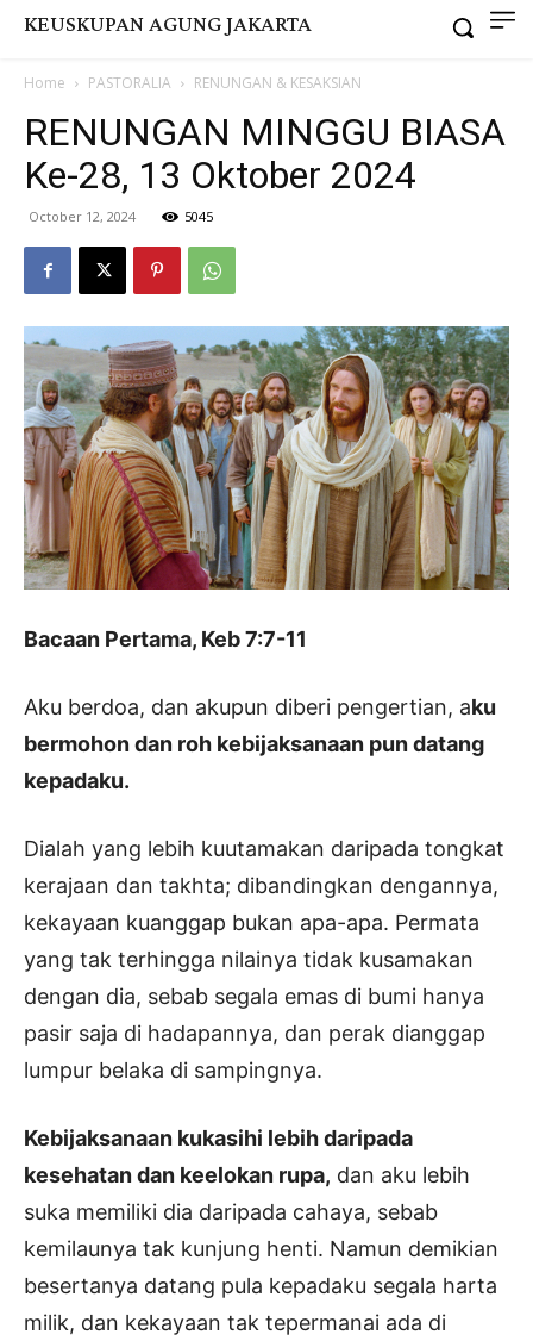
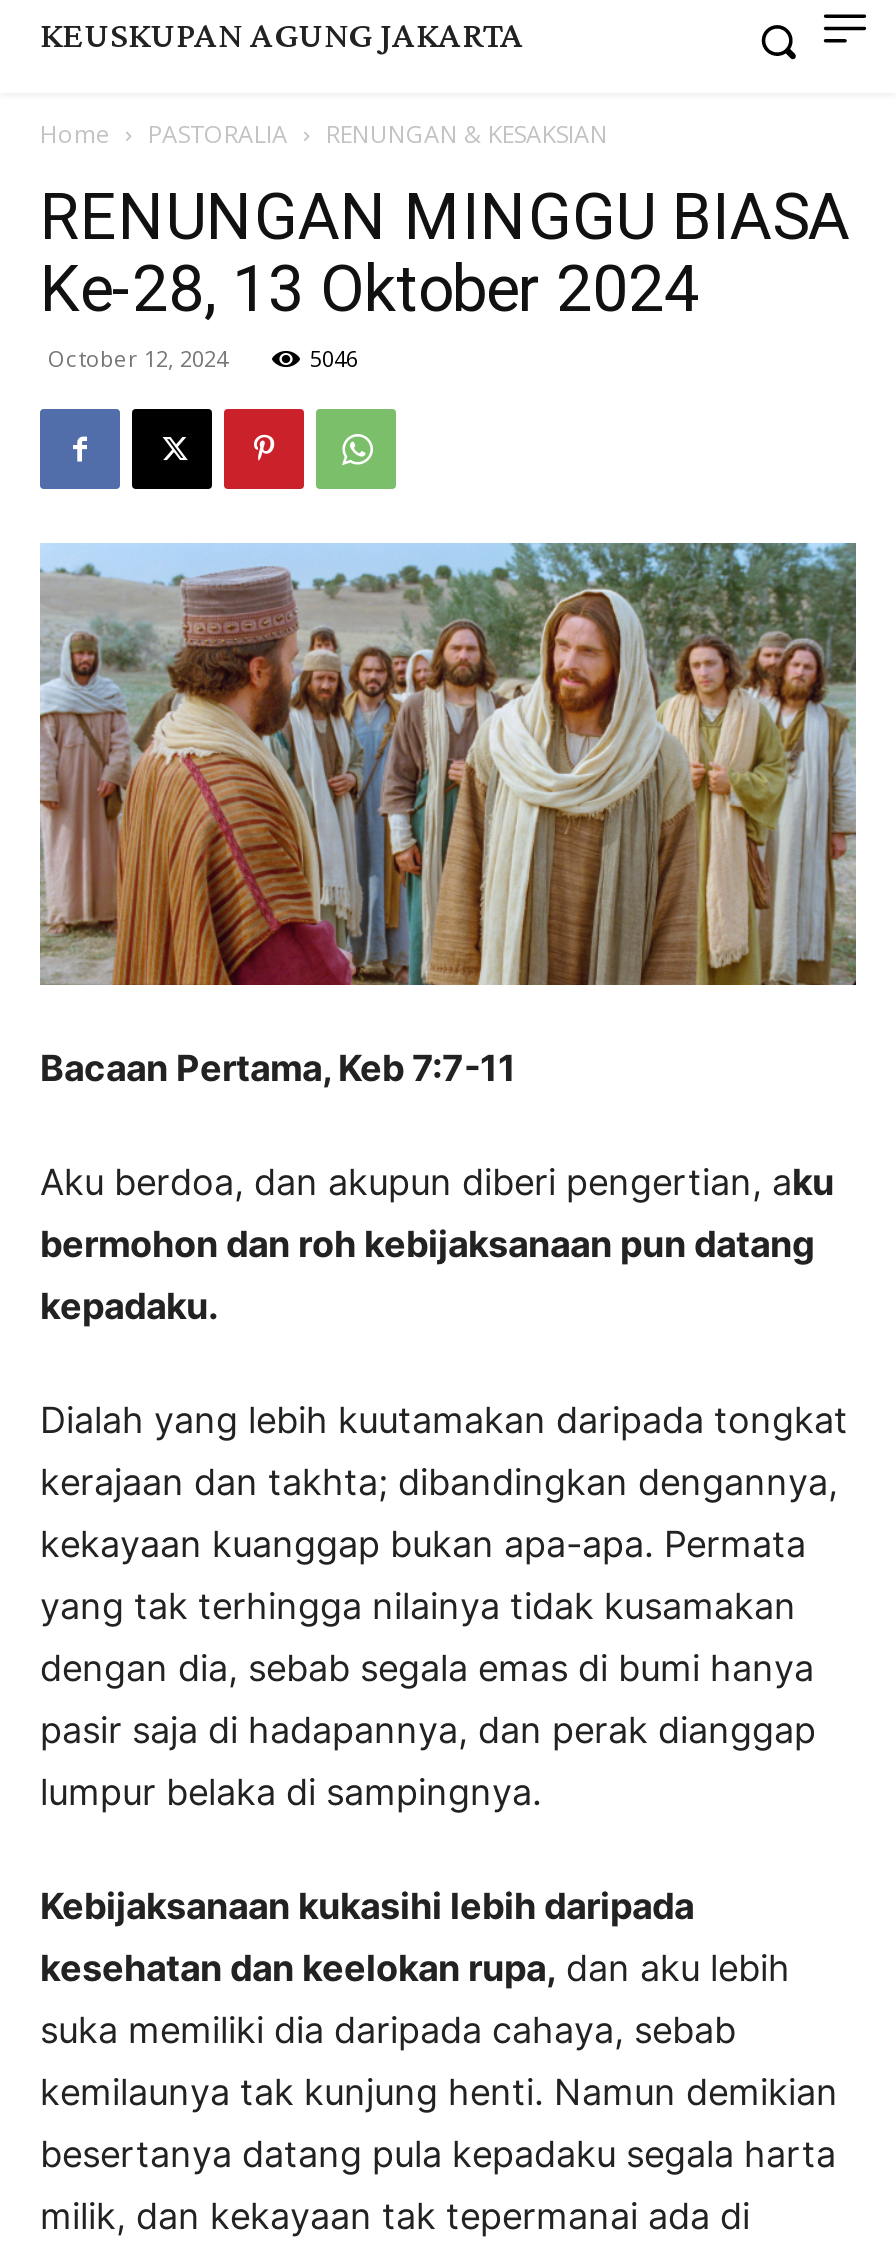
- 5045
+ 5046
